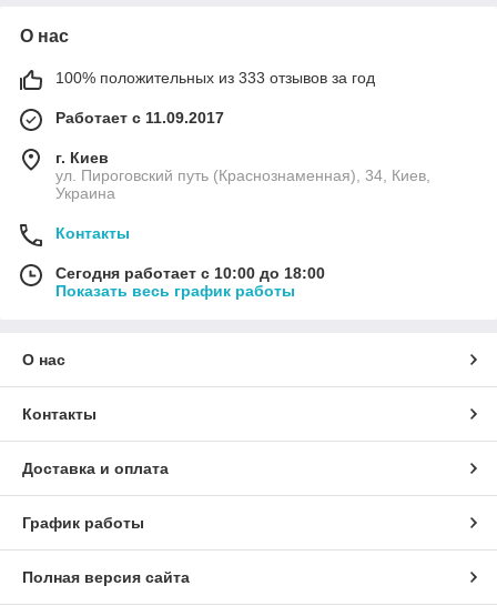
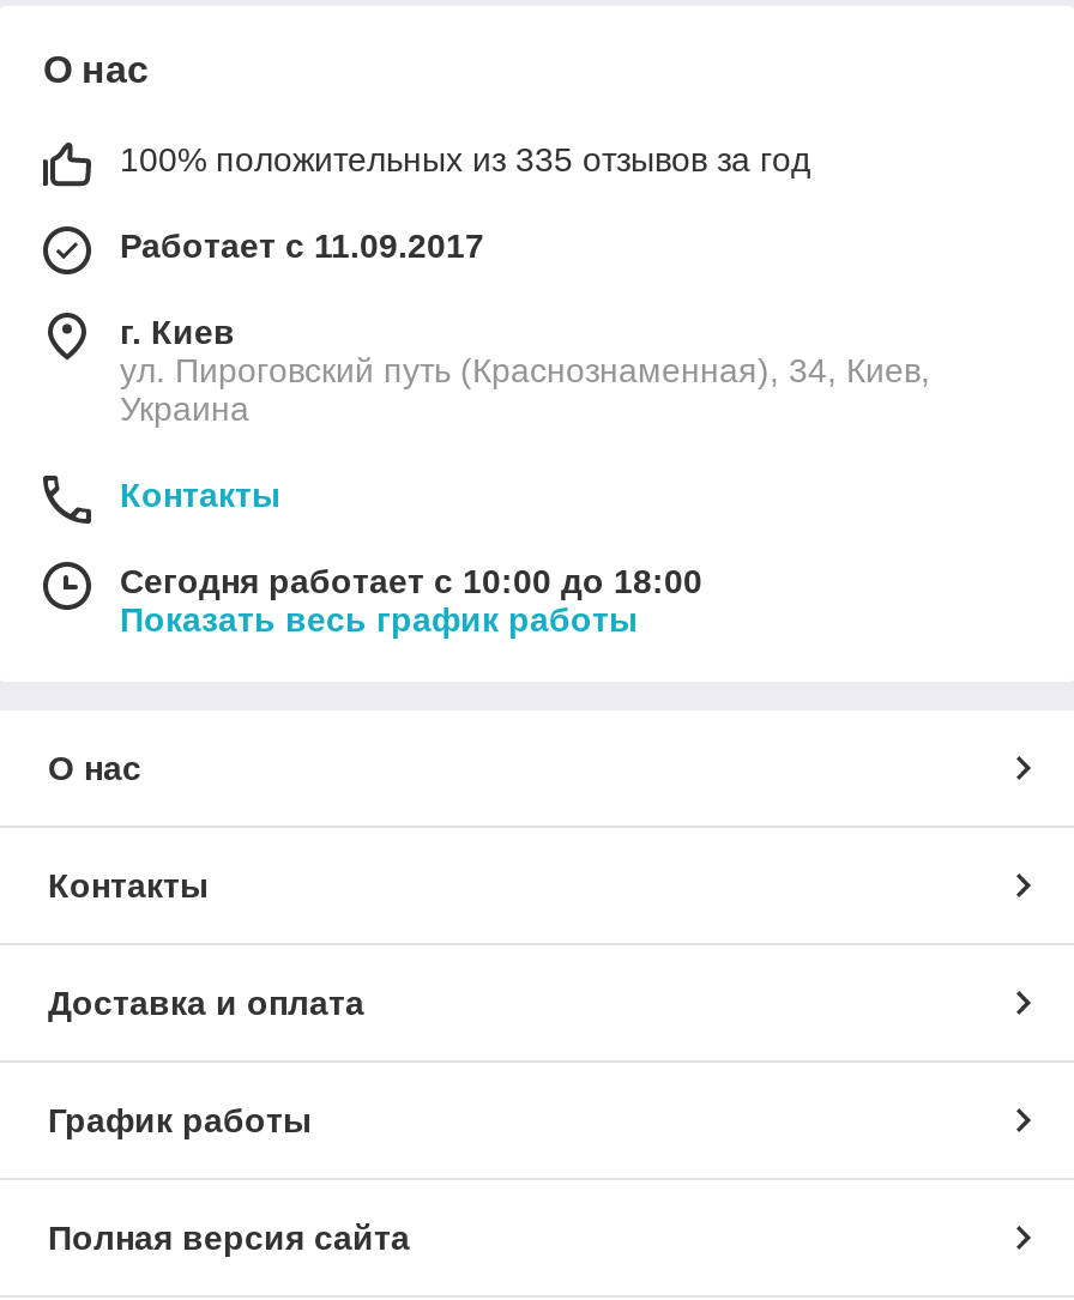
- 100% положительных из 333 отзывов за год
+ 100% положительных из 335 отзывов за год
